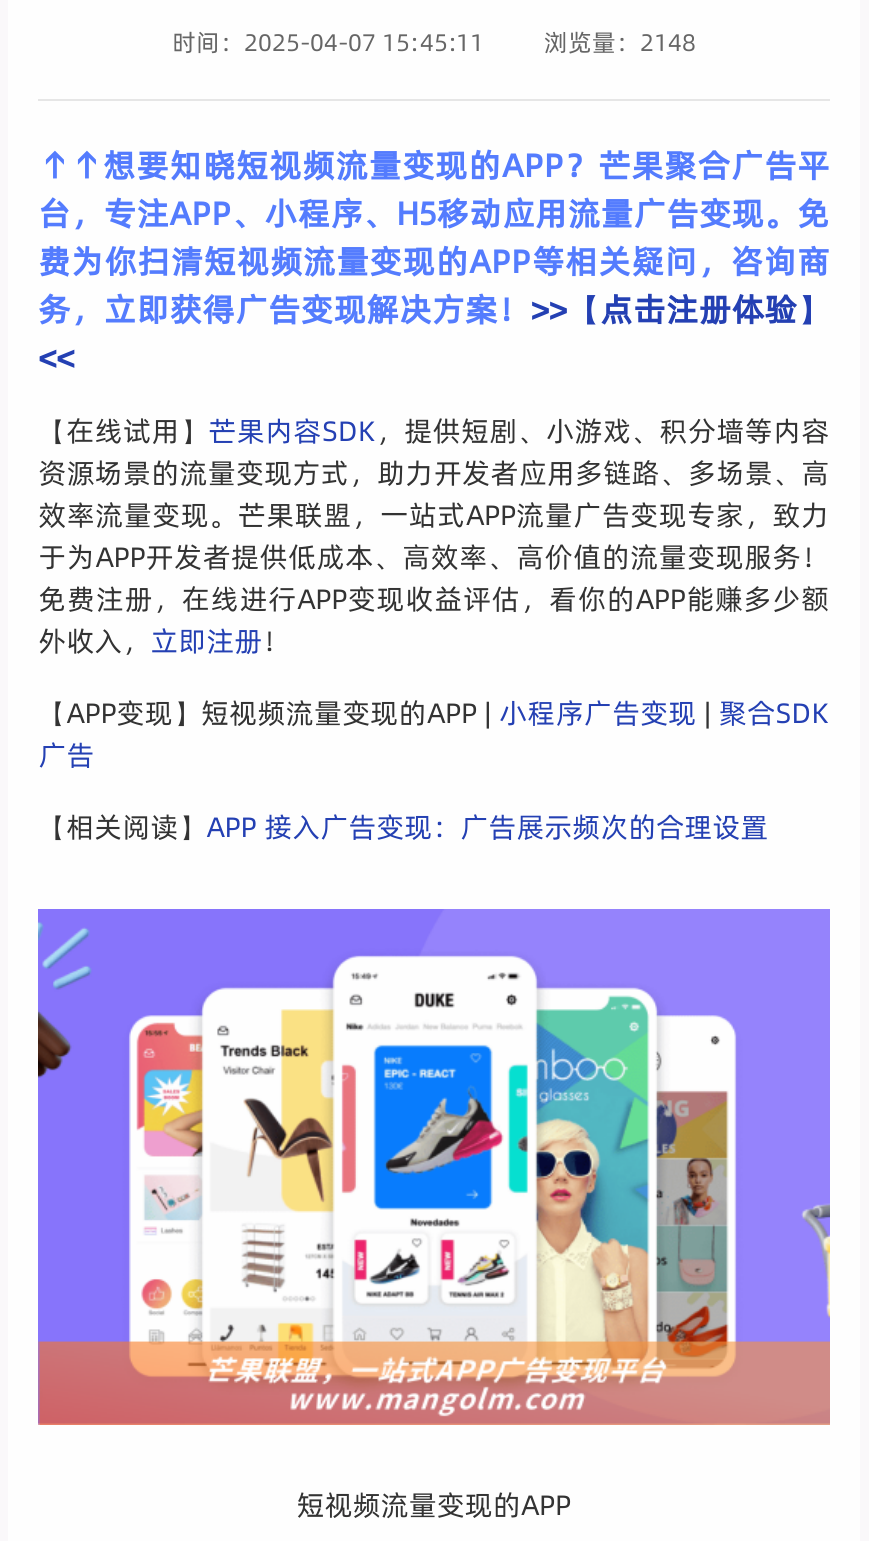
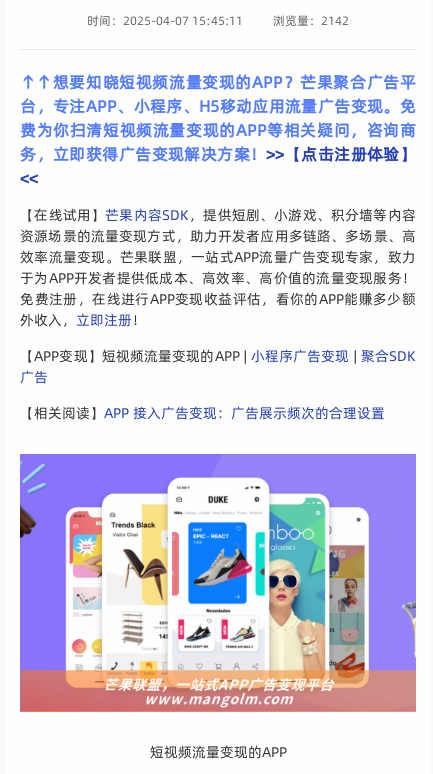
- 时间：2025-04-07 15:45:11 浏览量：2148
+ 时间：2025-04-07 15:45:11 浏览量：2142
